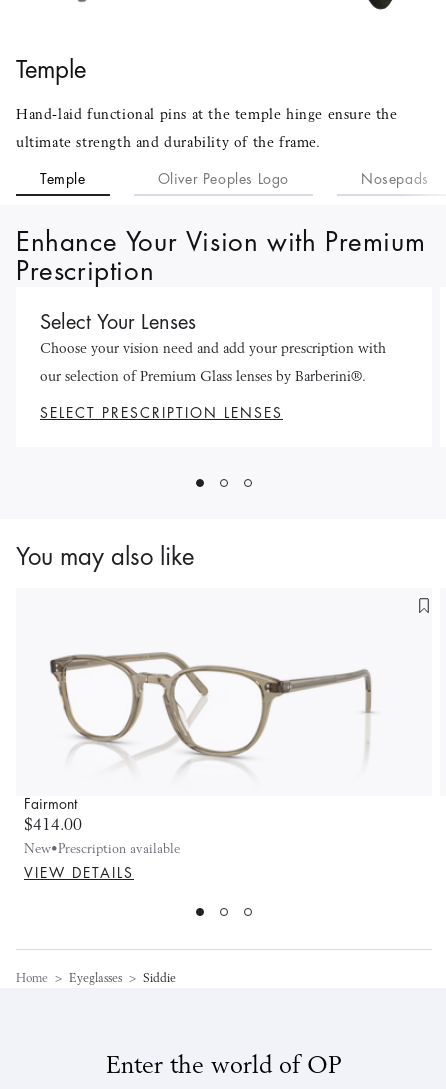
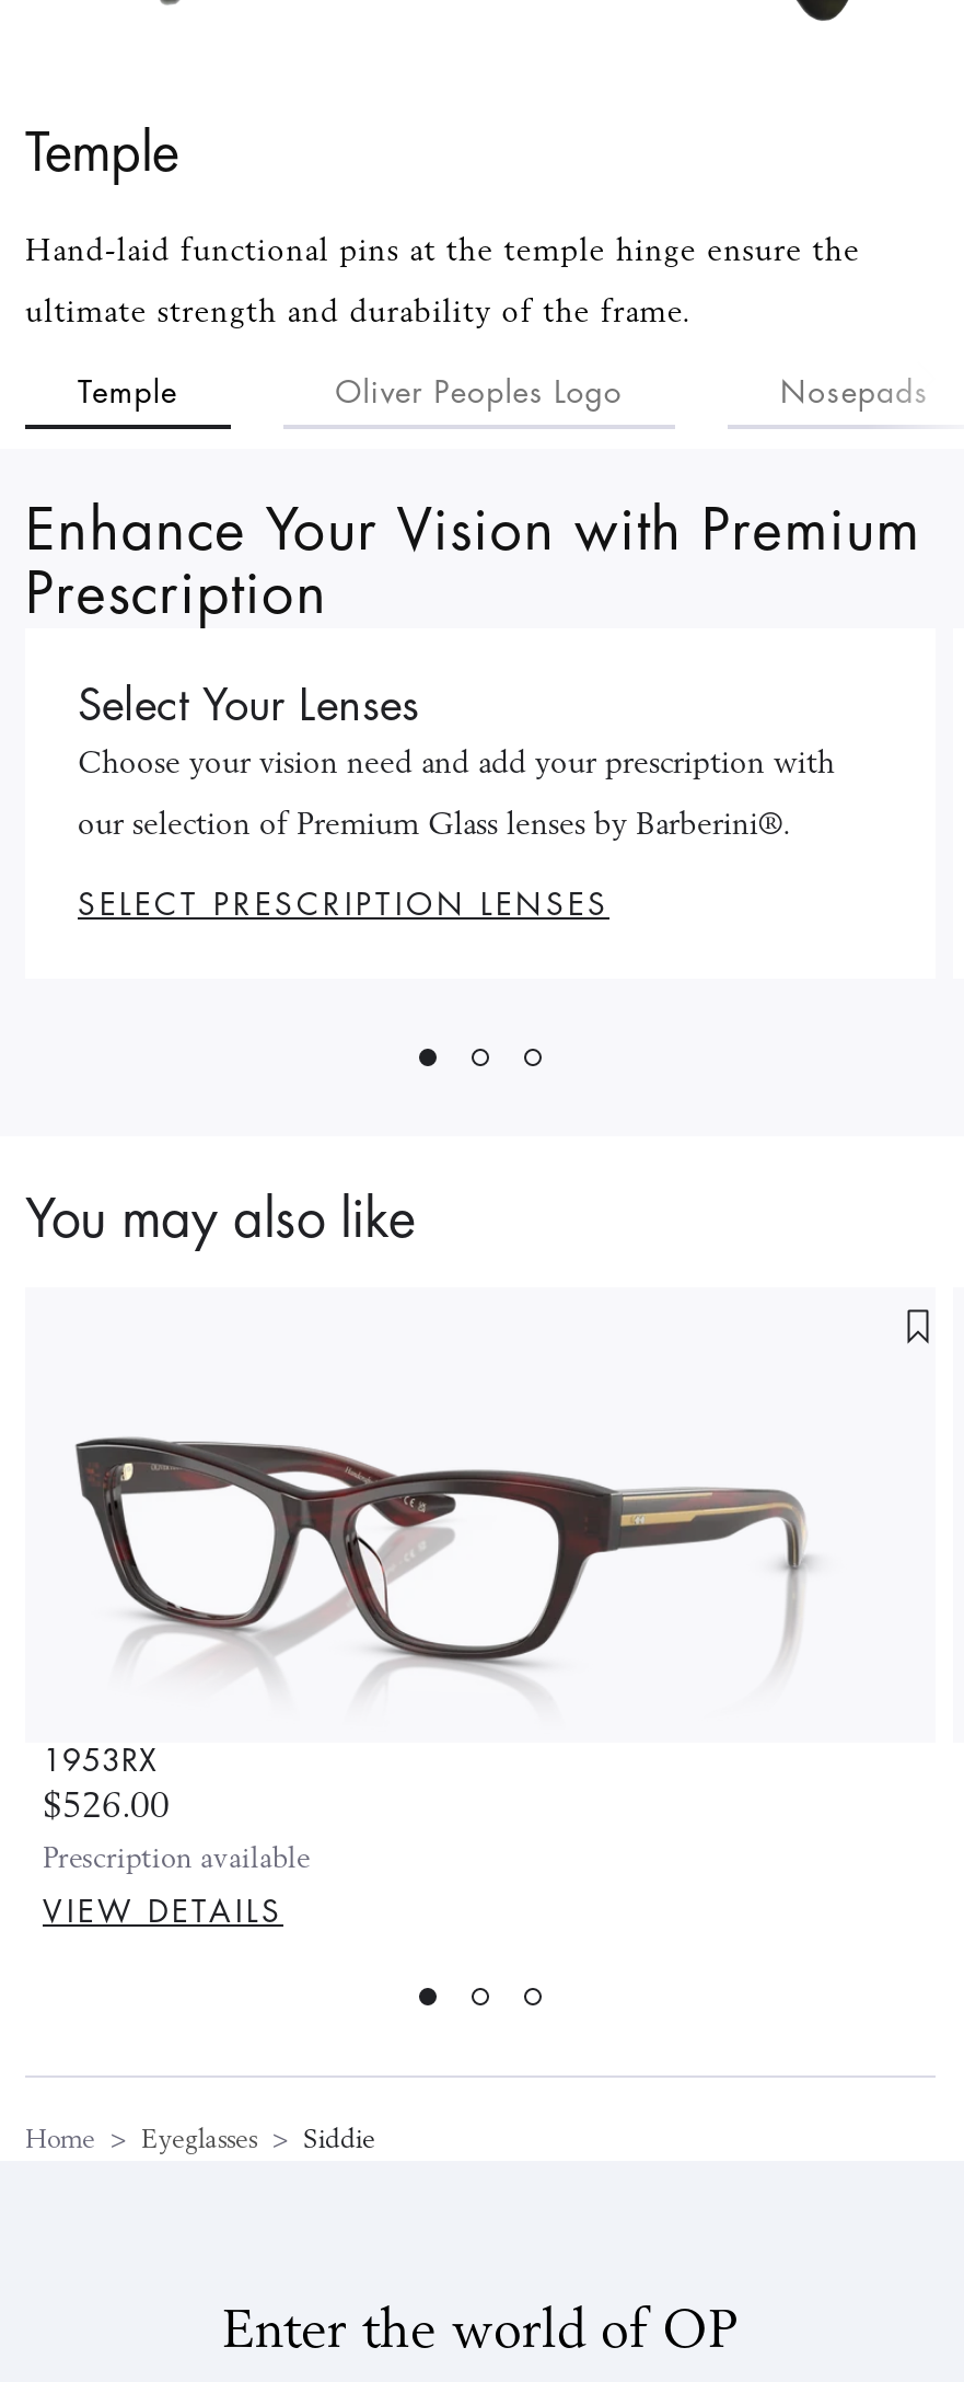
- [image]
- Fairmont
- $414.00
+ [image]
+ 1953RX
+ $526.00

- New•Prescription available
+ Prescription available
